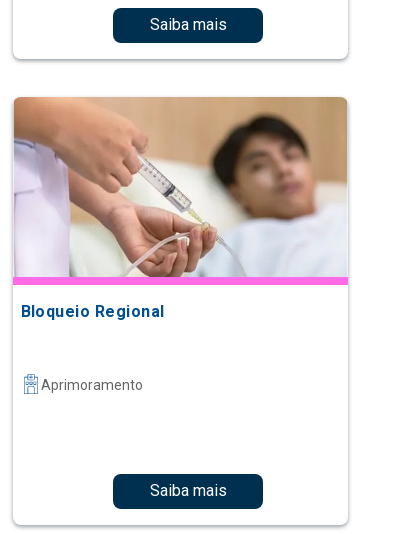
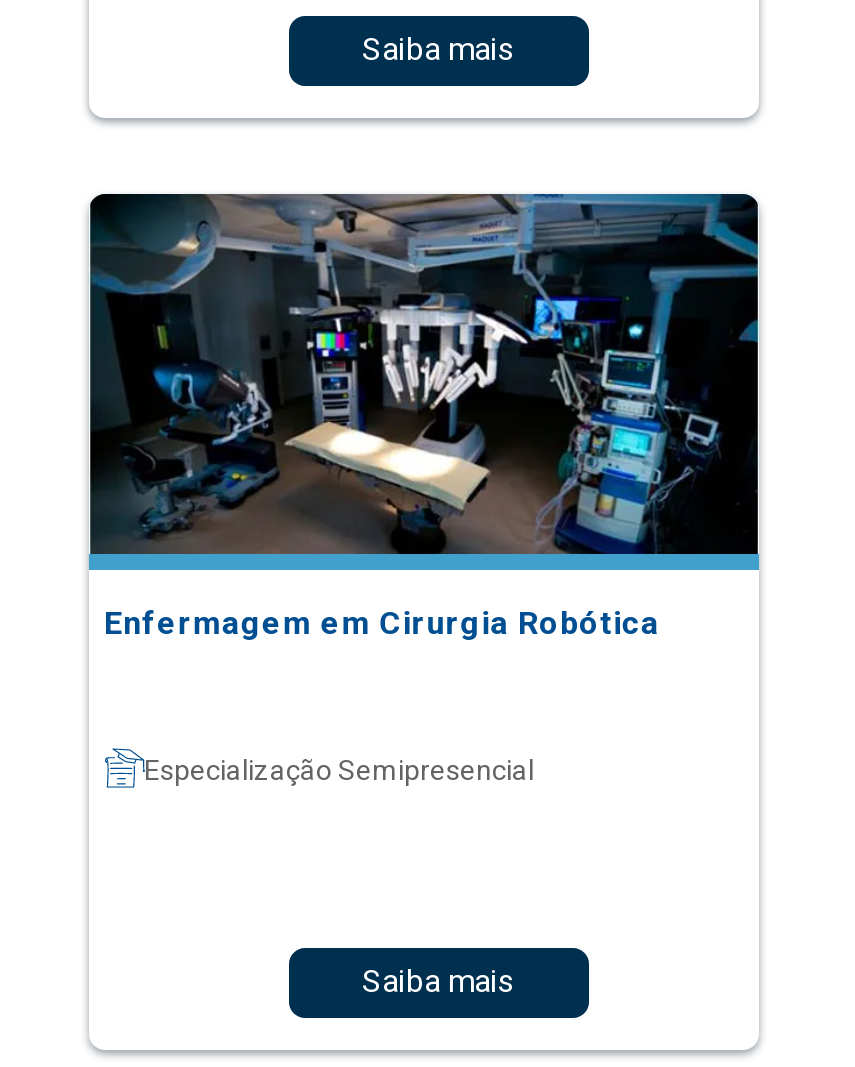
- [image]
- Bloqueio Regional
+ [image]
+ Enfermagem em Cirurgia Robótica

- Aprimoramento
+ Especialização Semipresencial
